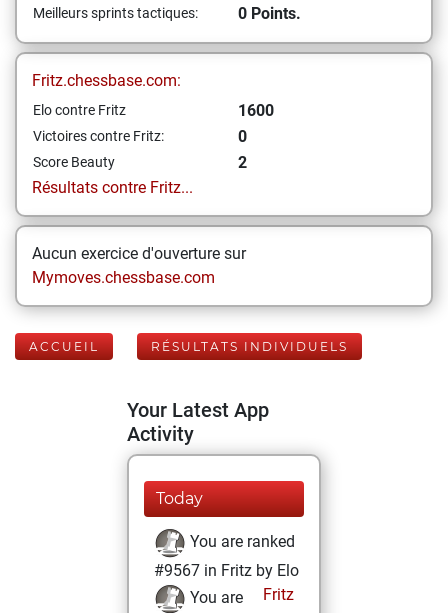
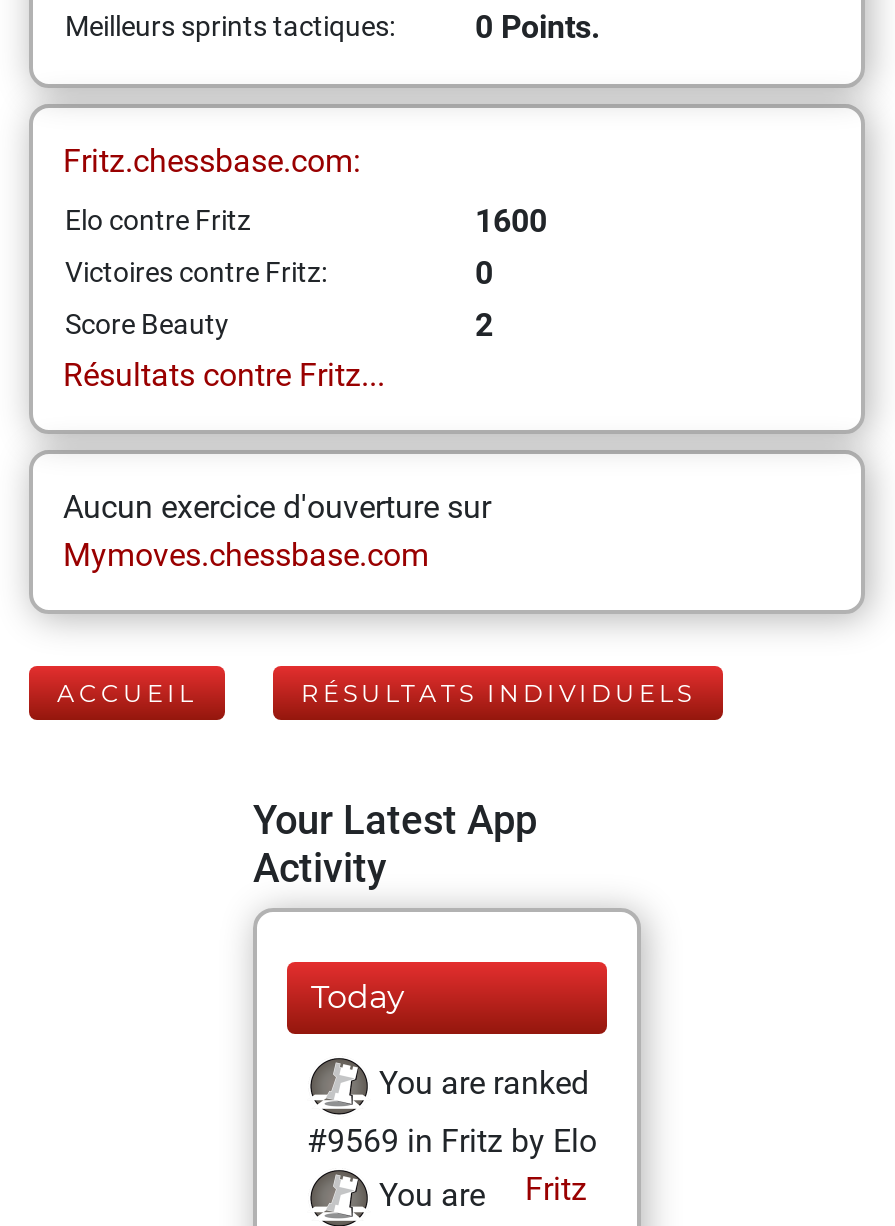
- #9567 in Fritz by Elo
+ #9569 in Fritz by Elo
